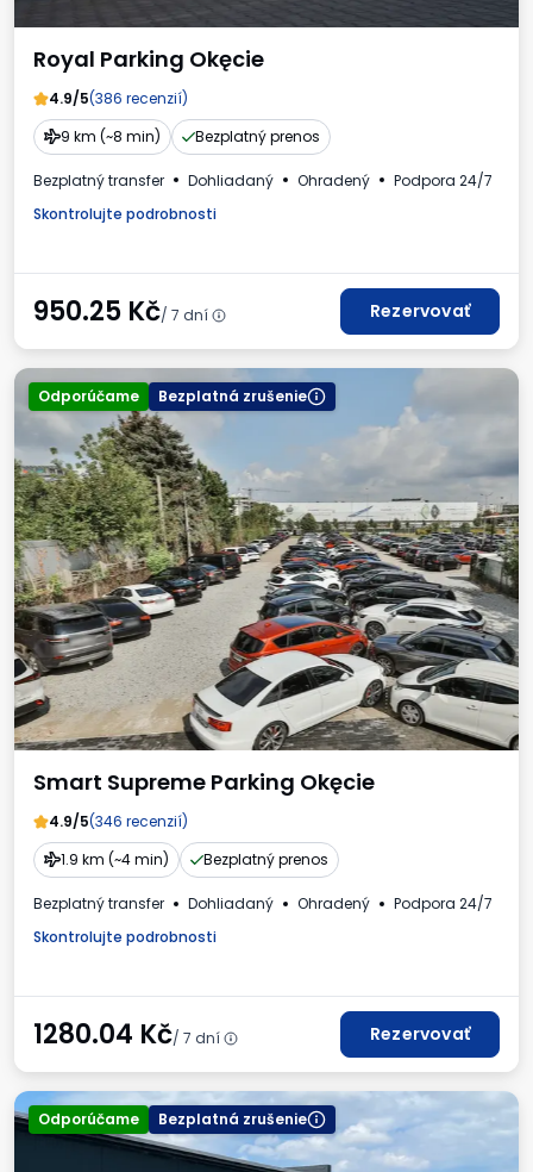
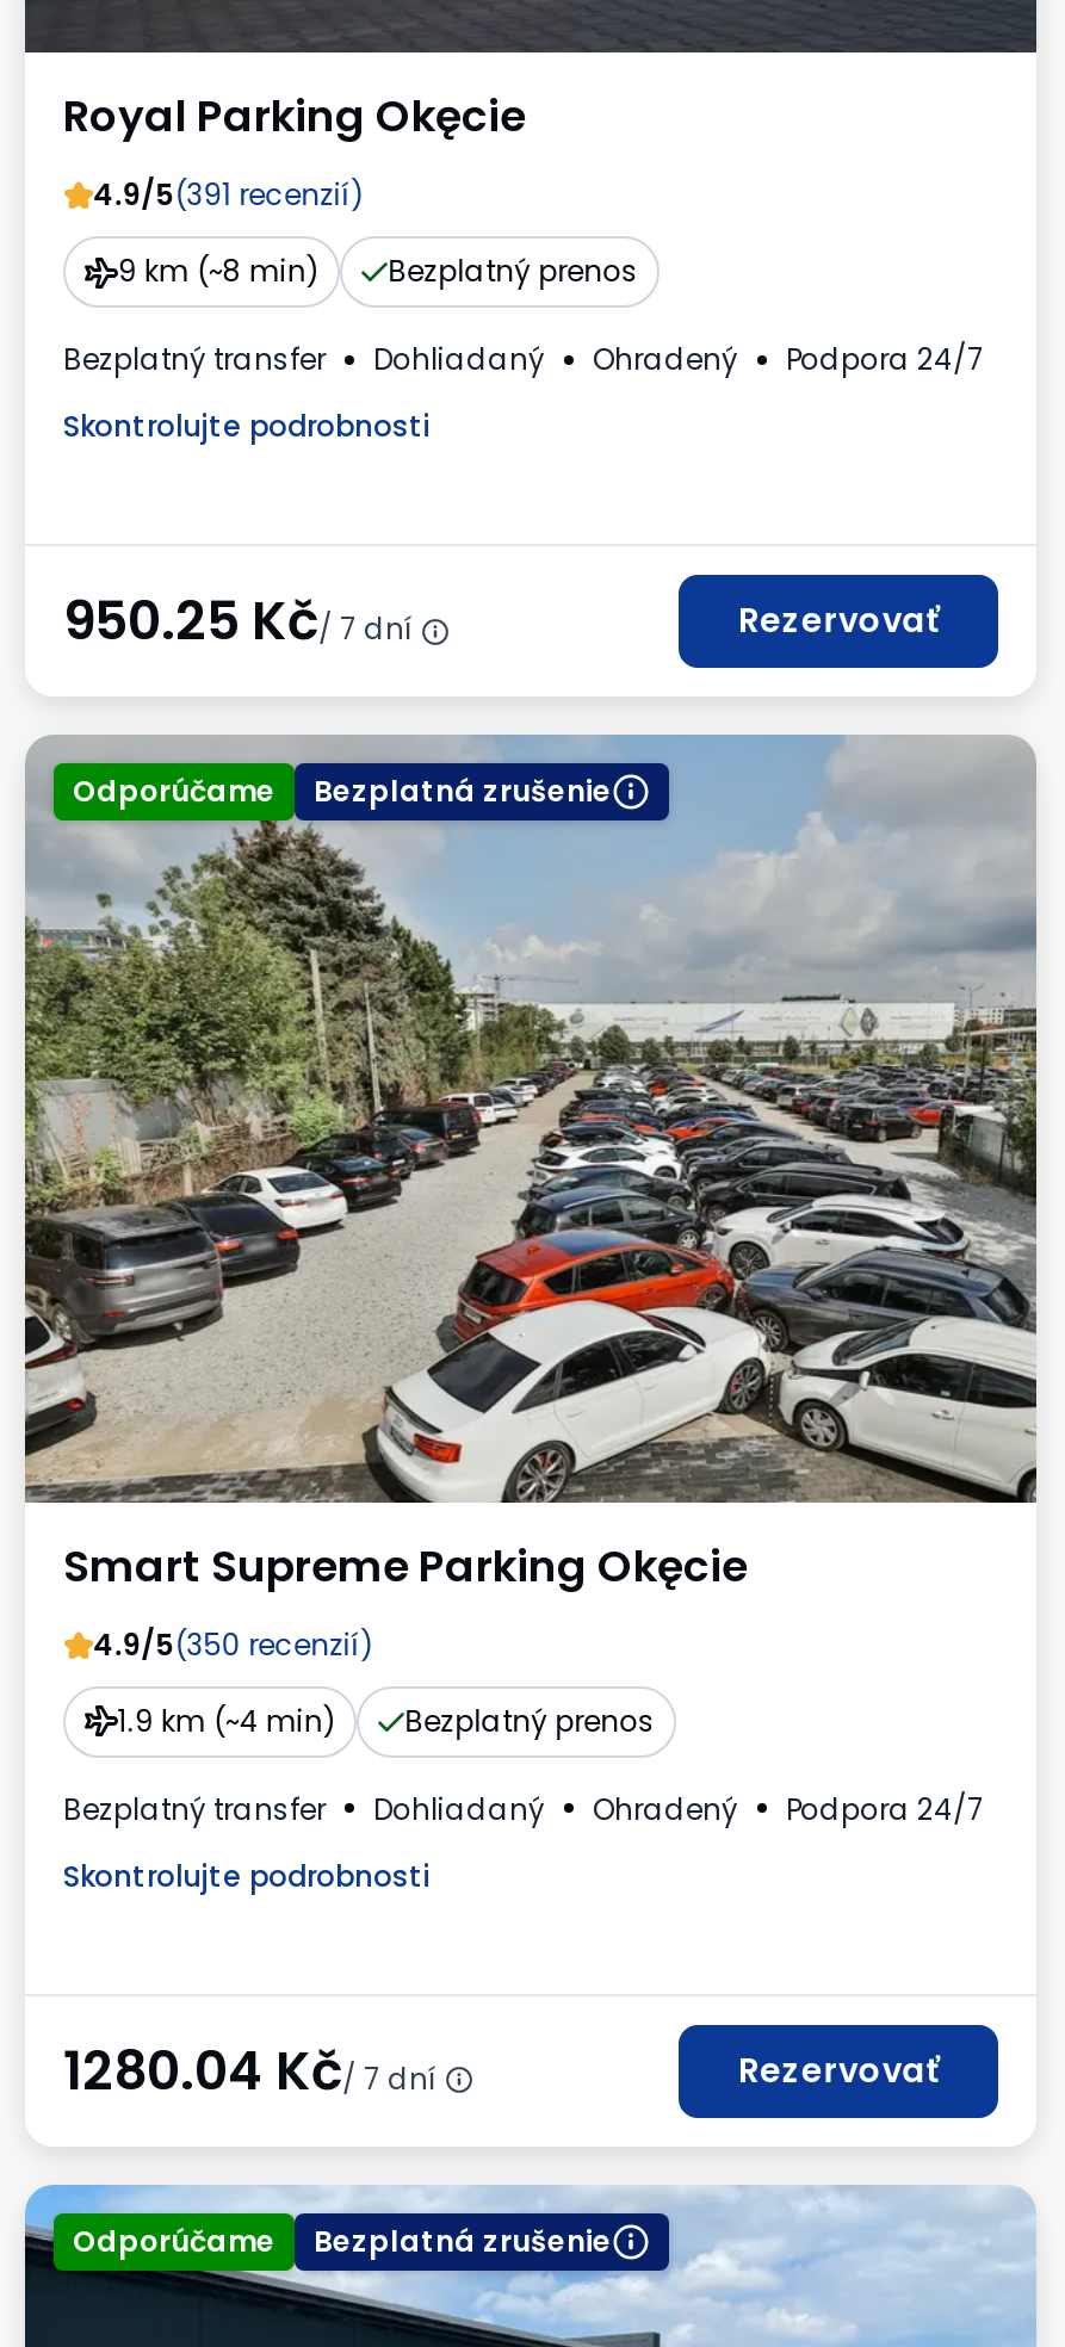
- 4.9/5(386 recenzií)
+ 4.9/5(391 recenzií)

- 4.9/5(346 recenzií)
+ 4.9/5(350 recenzií)
